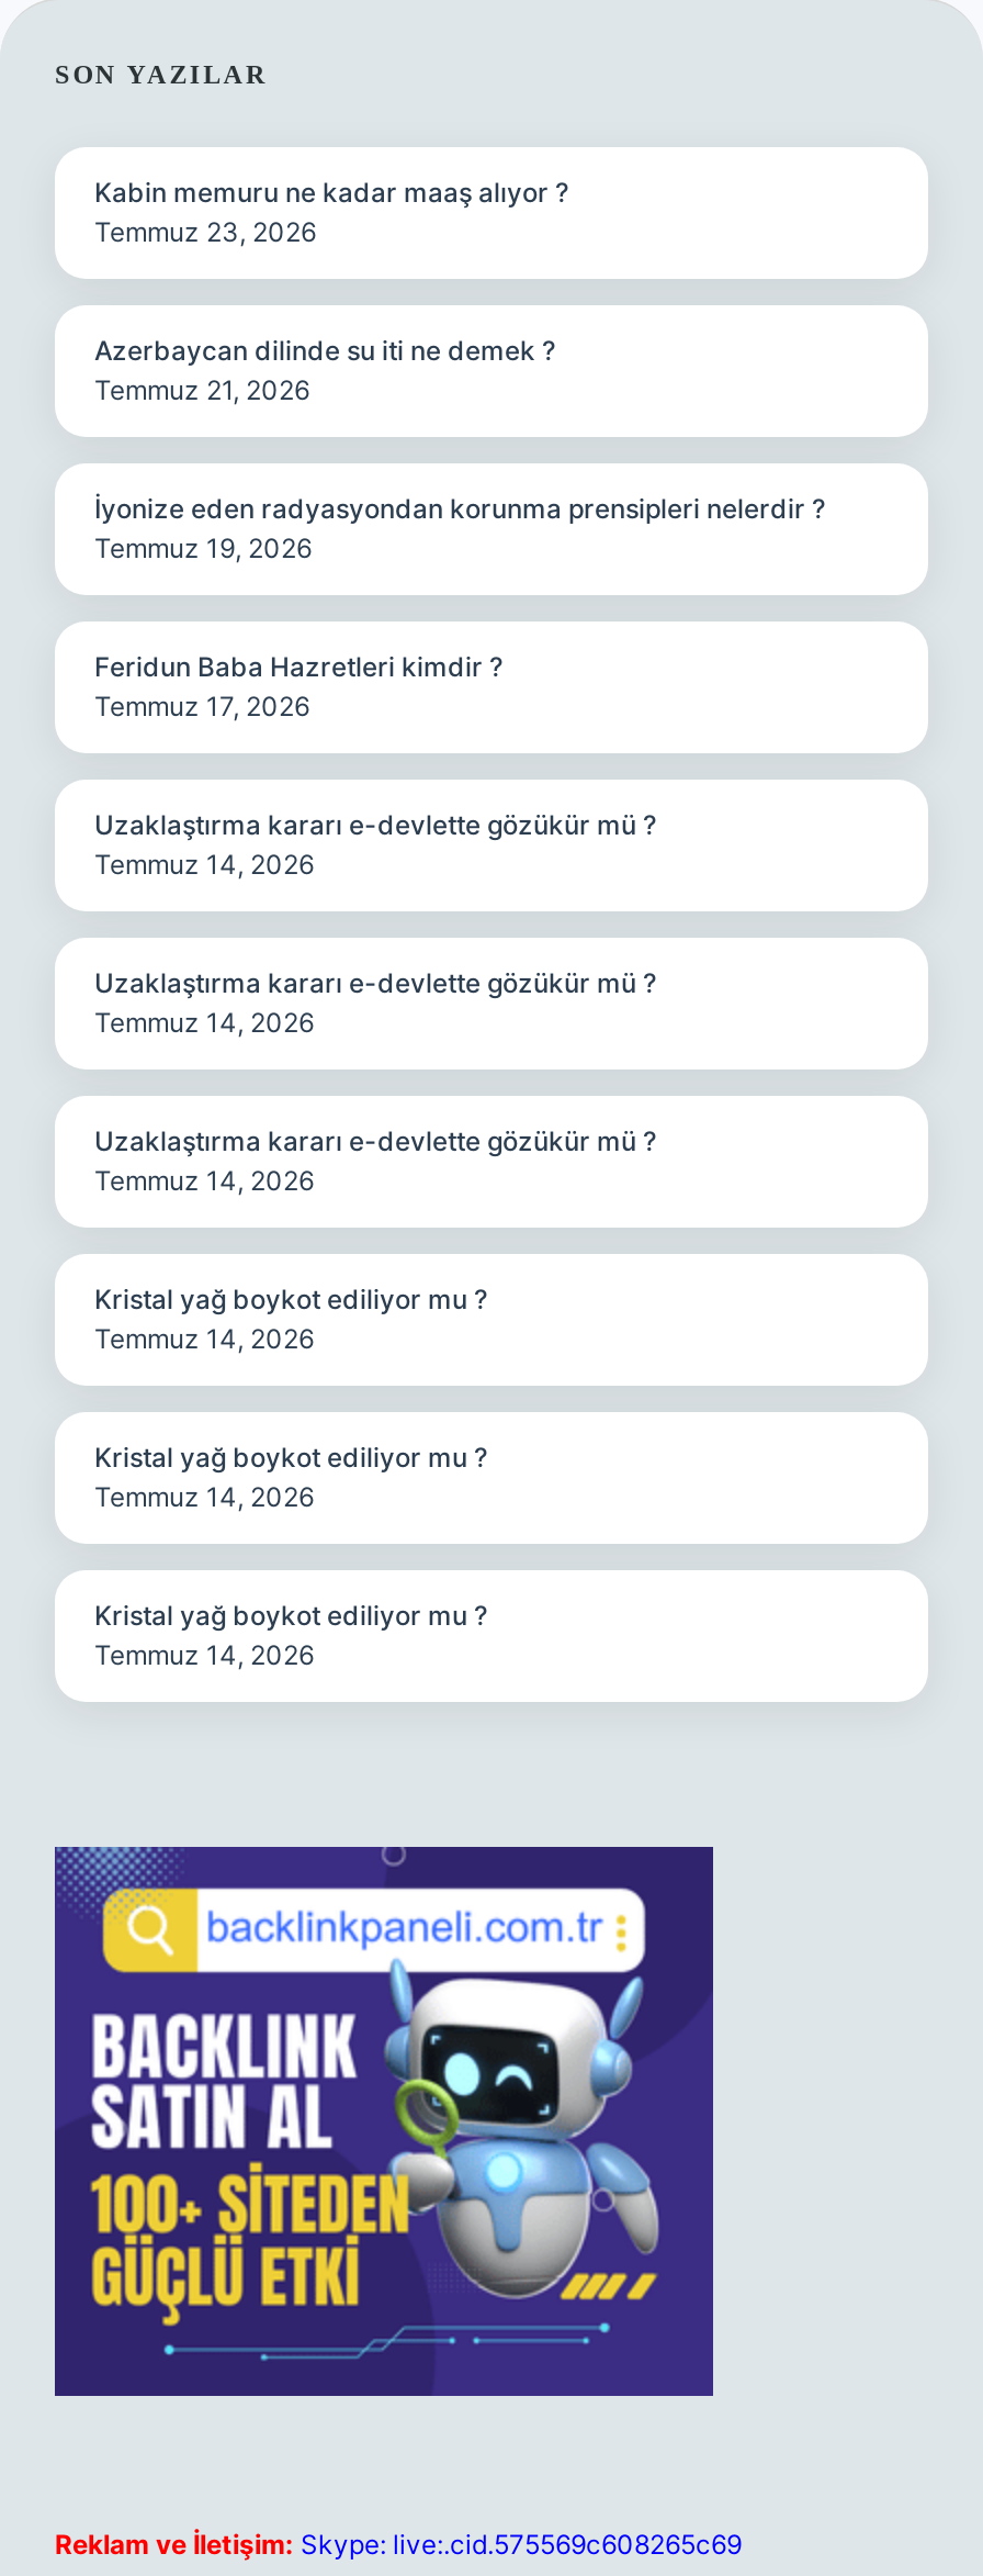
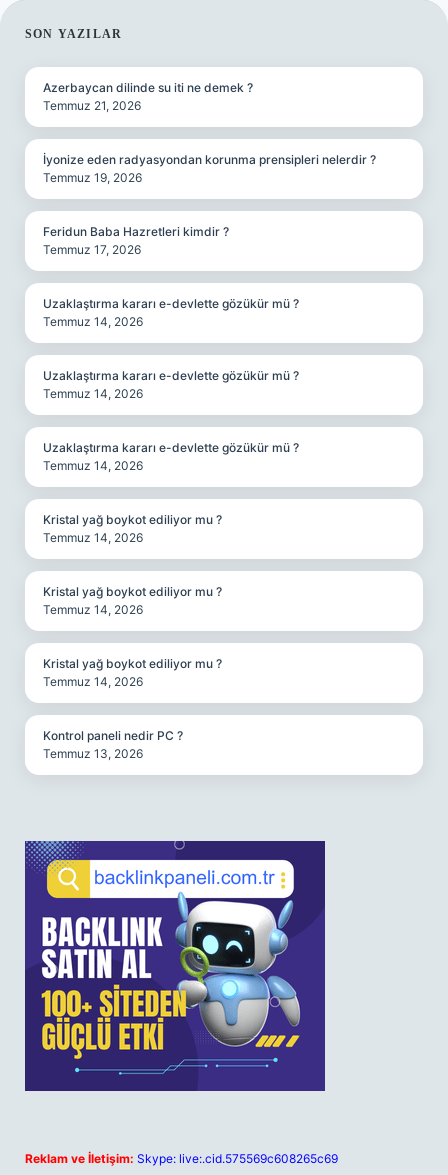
- Kabin memuru ne kadar maaş alıyor ?
- Temmuz 23, 2026

moved up: Azerbaycan dilinde su iti ne demek ? | Temmuz 21, 2026 | İyonize eden radyasyondan korunma prensipleri nelerdir ? | ... | Kristal yağ boykot ediliyor mu ? | Temmuz 14, 2026

+ Kontrol paneli nedir PC ?
+ Temmuz 13, 2026
